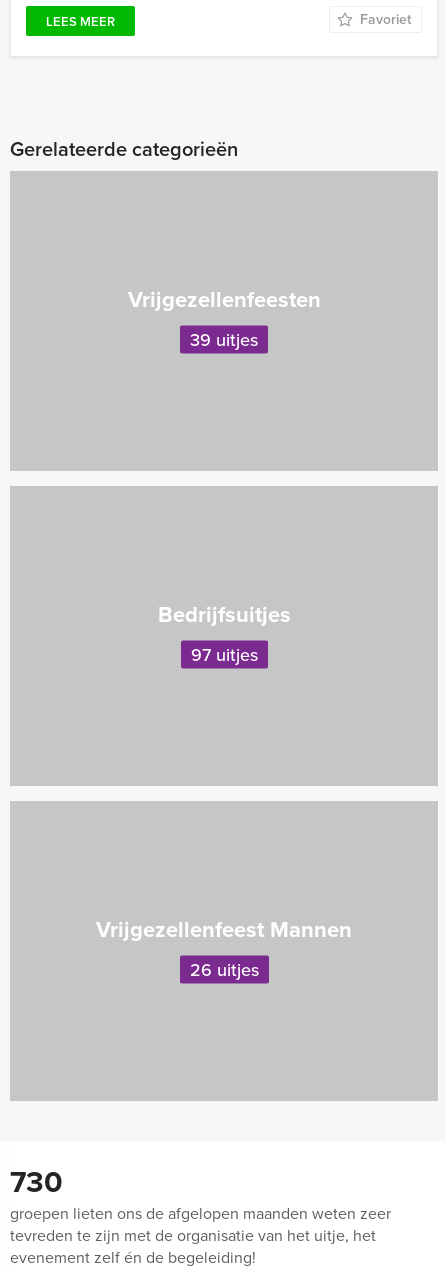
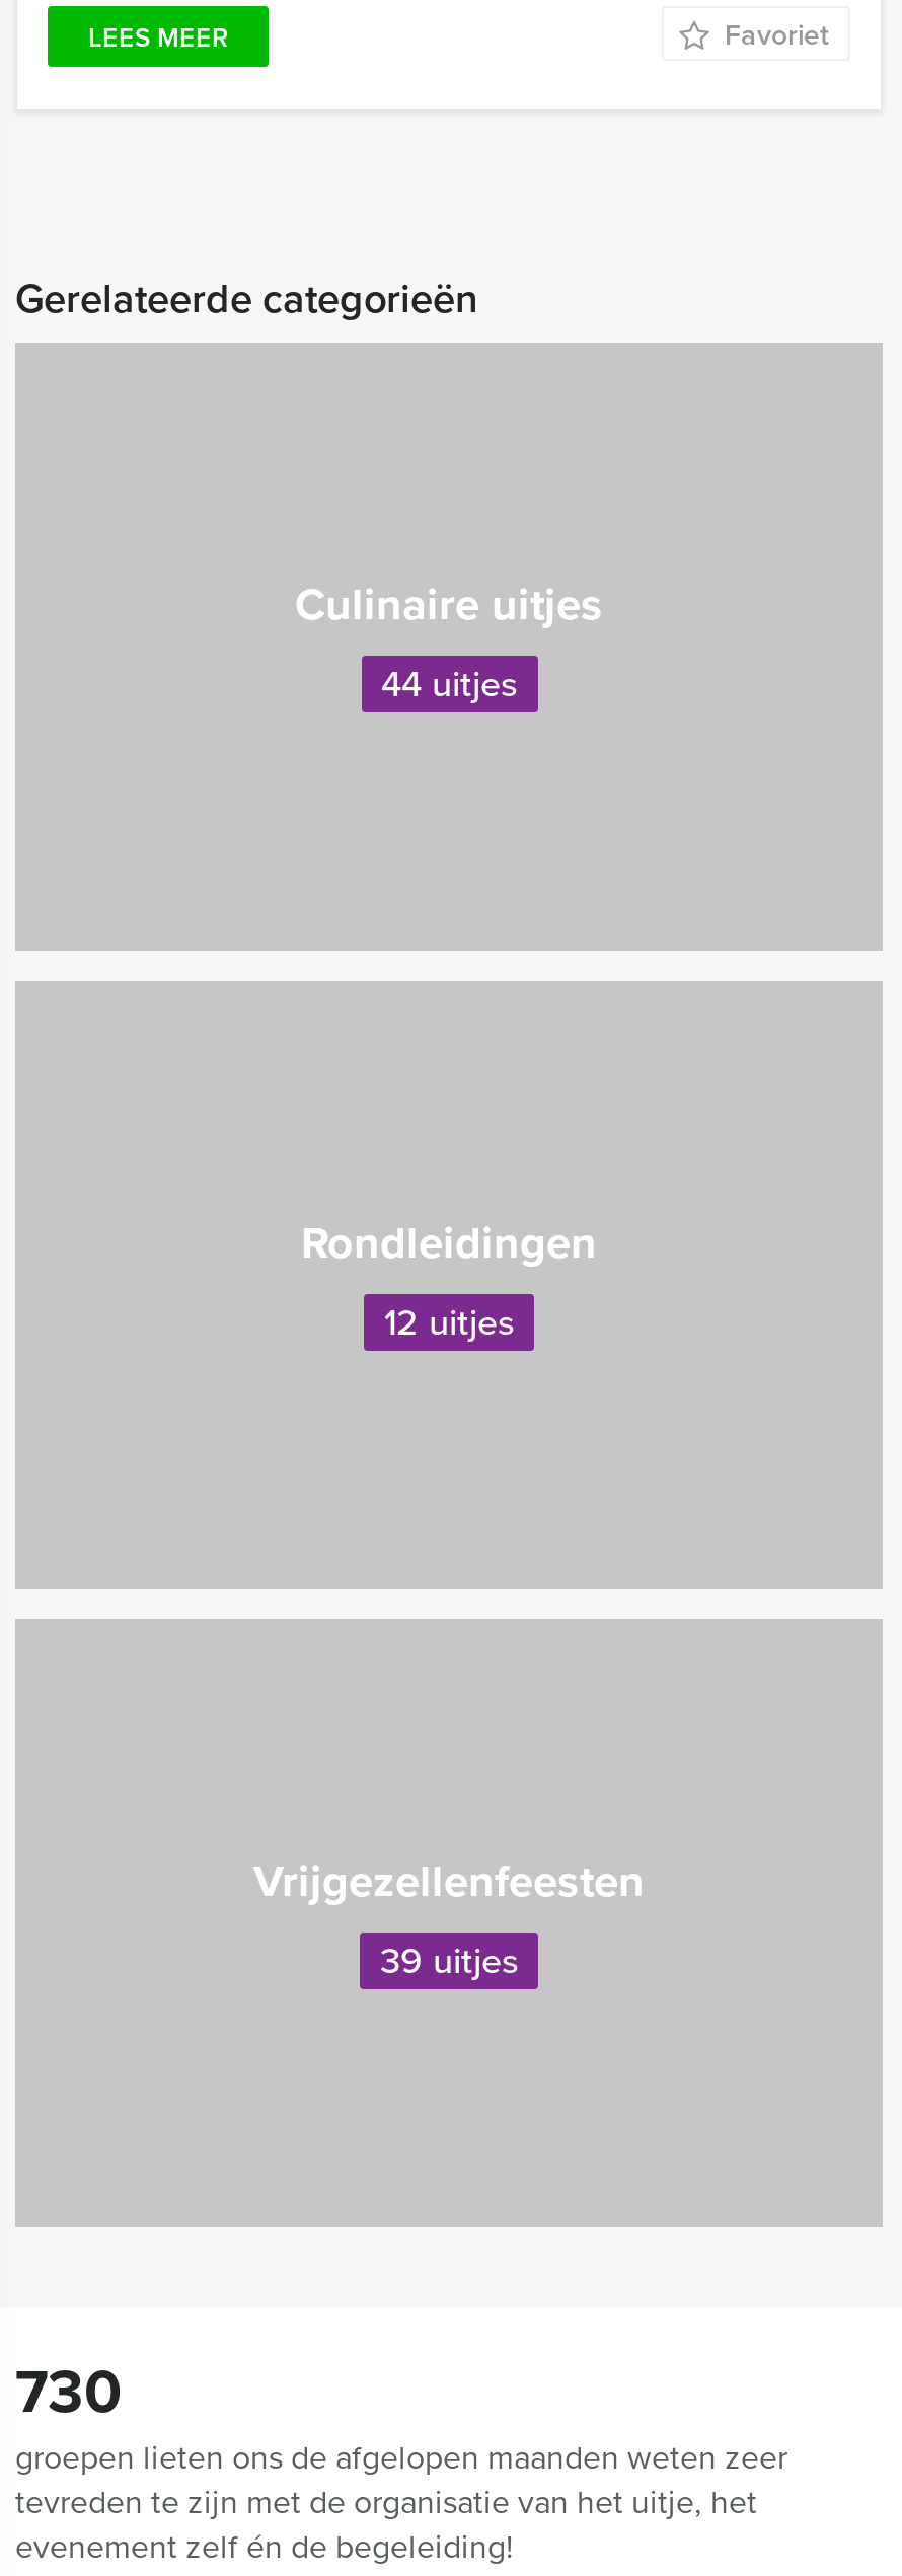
+ Culinaire uitjes
+ 44 uitjes

+ Rondleidingen
+ 12 uitjes

moved down: Vrijgezellenfeesten | 39 uitjes

- Bedrijfsuitjes
- 97 uitjes

- Vrijgezellenfeest Mannen
- 26 uitjes
